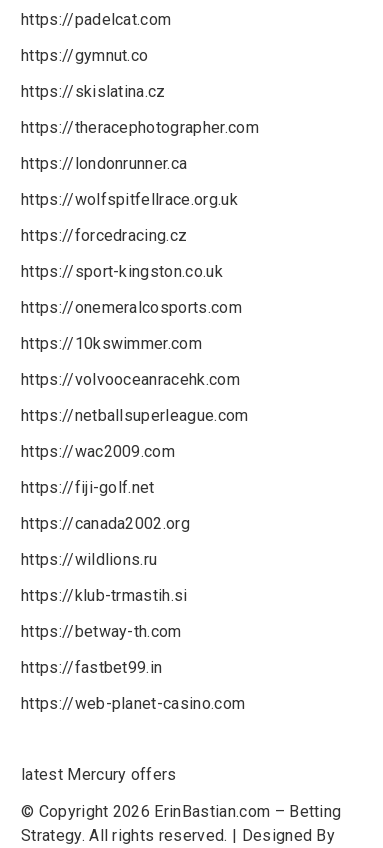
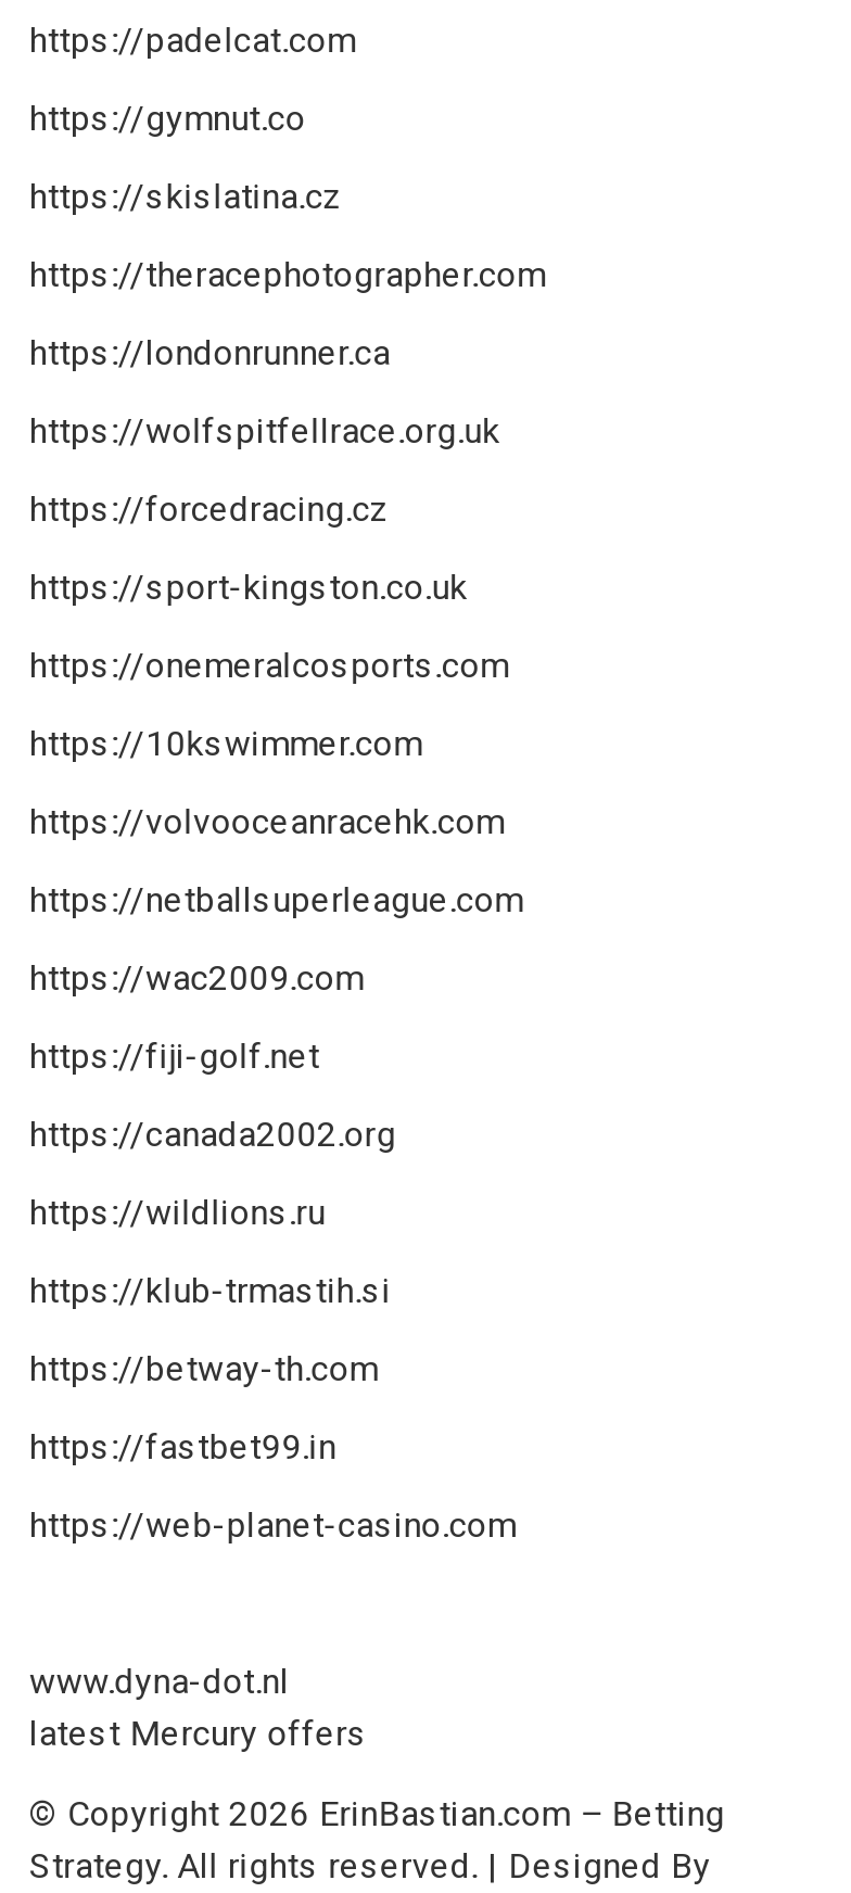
+ www.dyna-dot.nl
